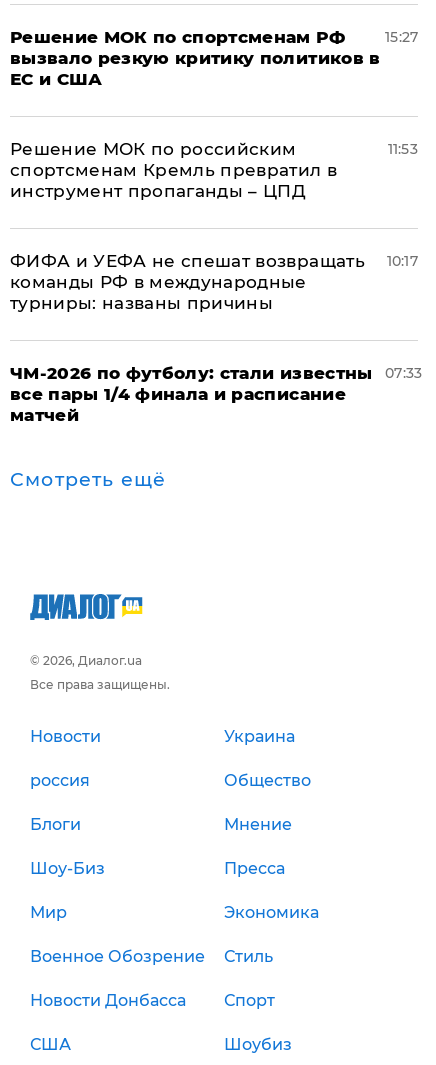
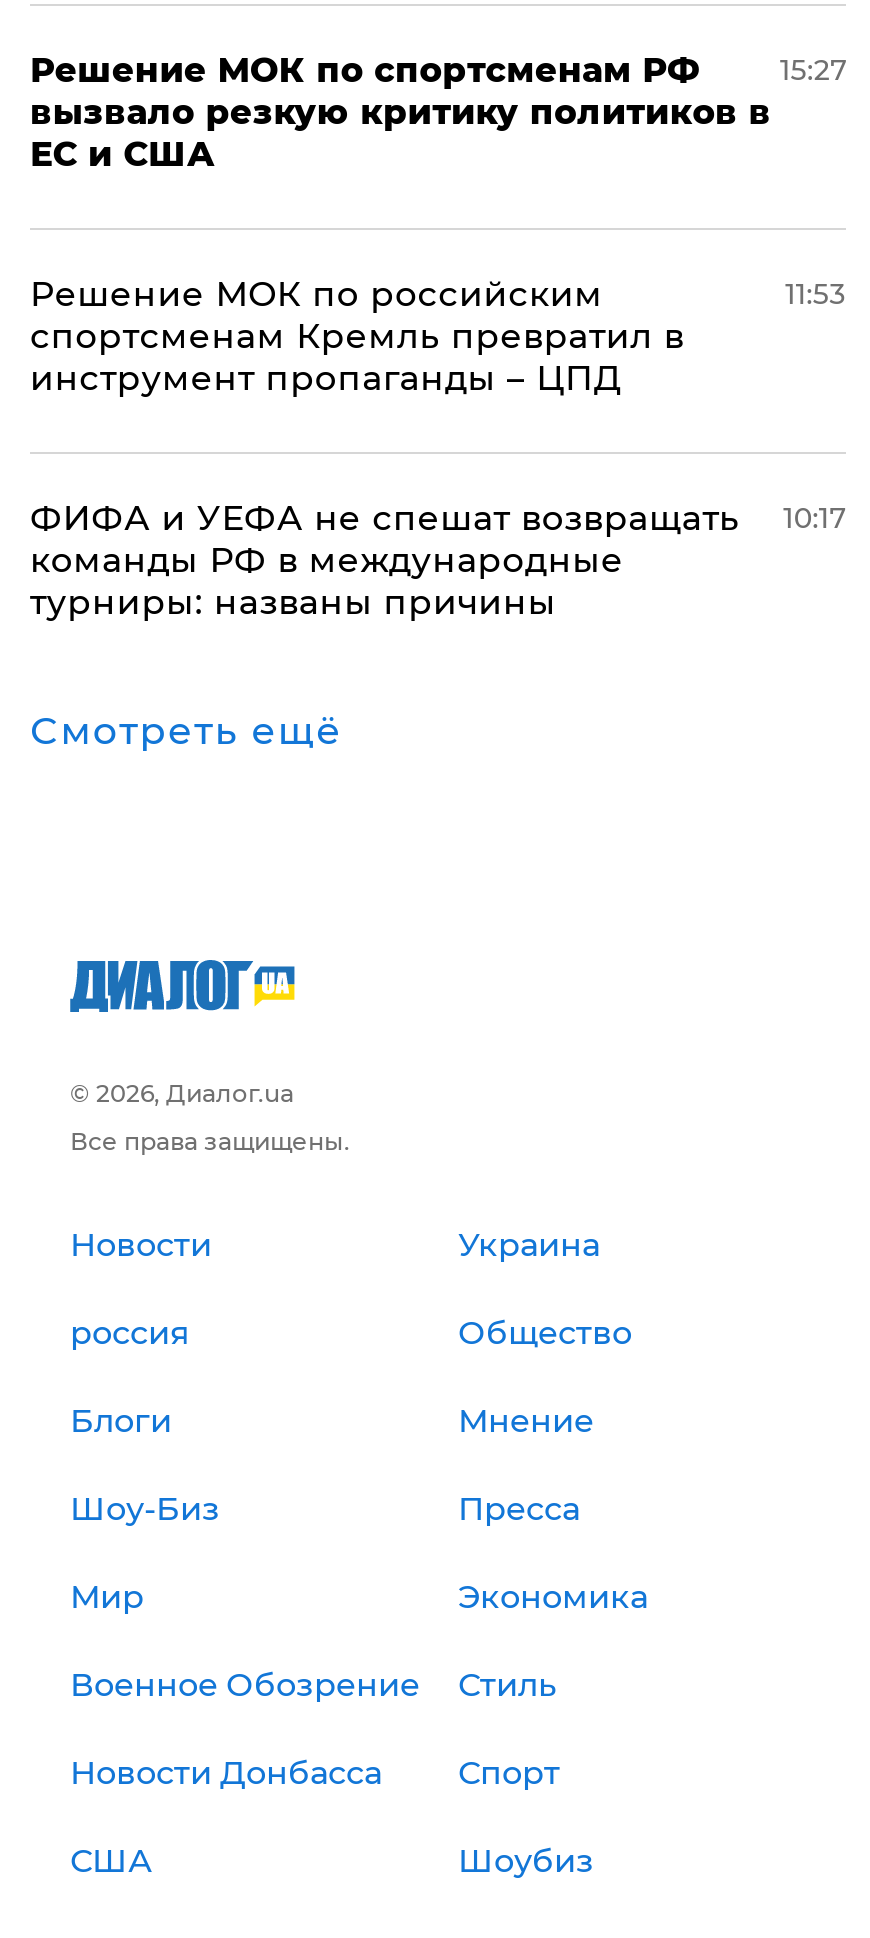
- ЧМ-2026 по футболу: стали известны
- все пары 1/4 финала и расписание
- матчей

- 07:33
